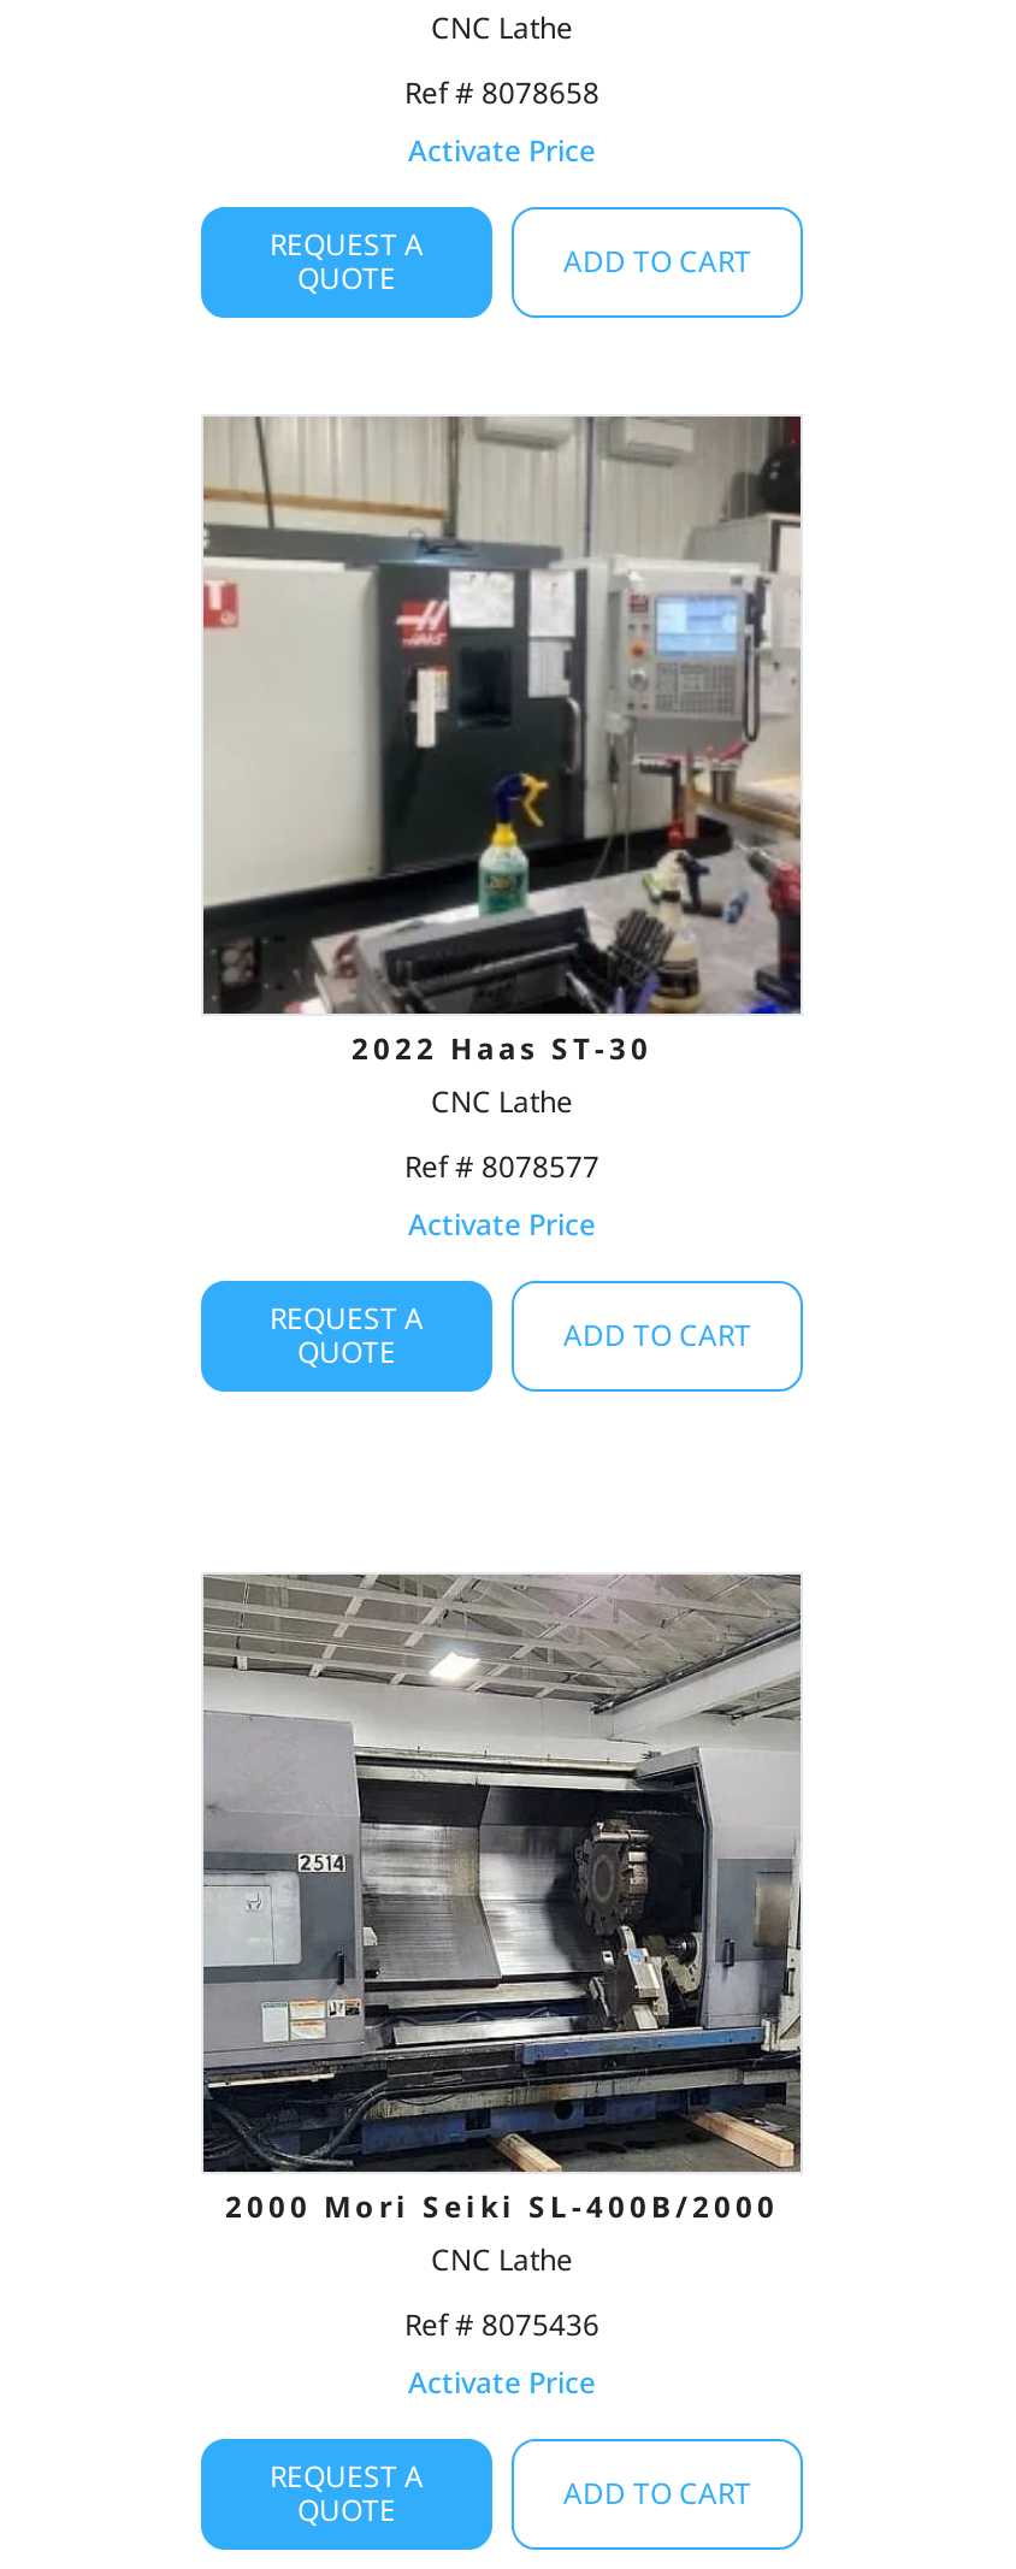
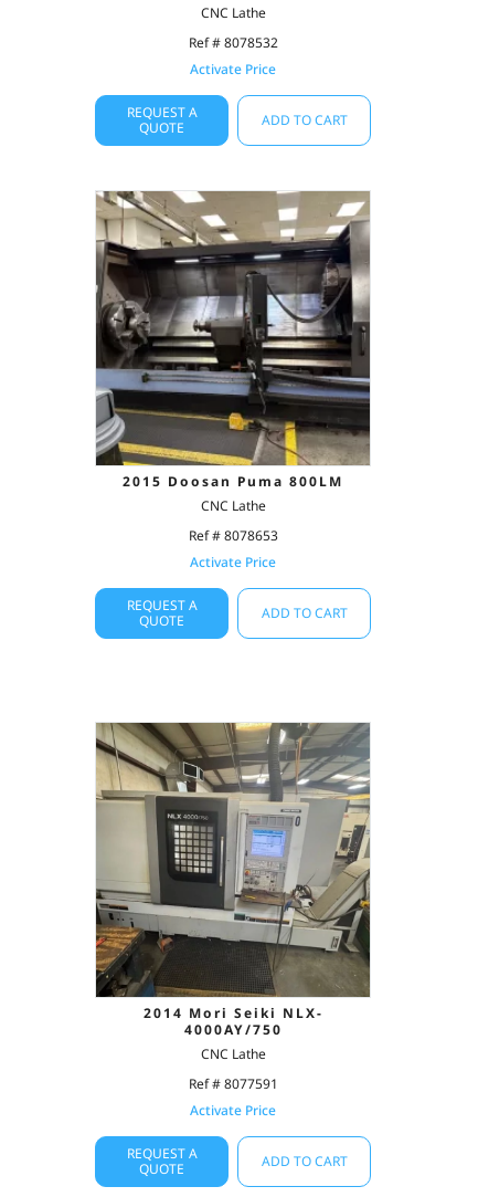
- Ref # 8078658
+ Ref # 8078532

- [image]
- 2022 Haas ST-30
+ [image]
+ 2015 Doosan Puma 800LM

- Ref # 8078577
+ Ref # 8078653

- [image]
- 2000 Mori Seiki SL-400B/2000
+ [image]
+ 2014 Mori Seiki NLX-
+ 4000AY/750

- Ref # 8075436
+ Ref # 8077591
